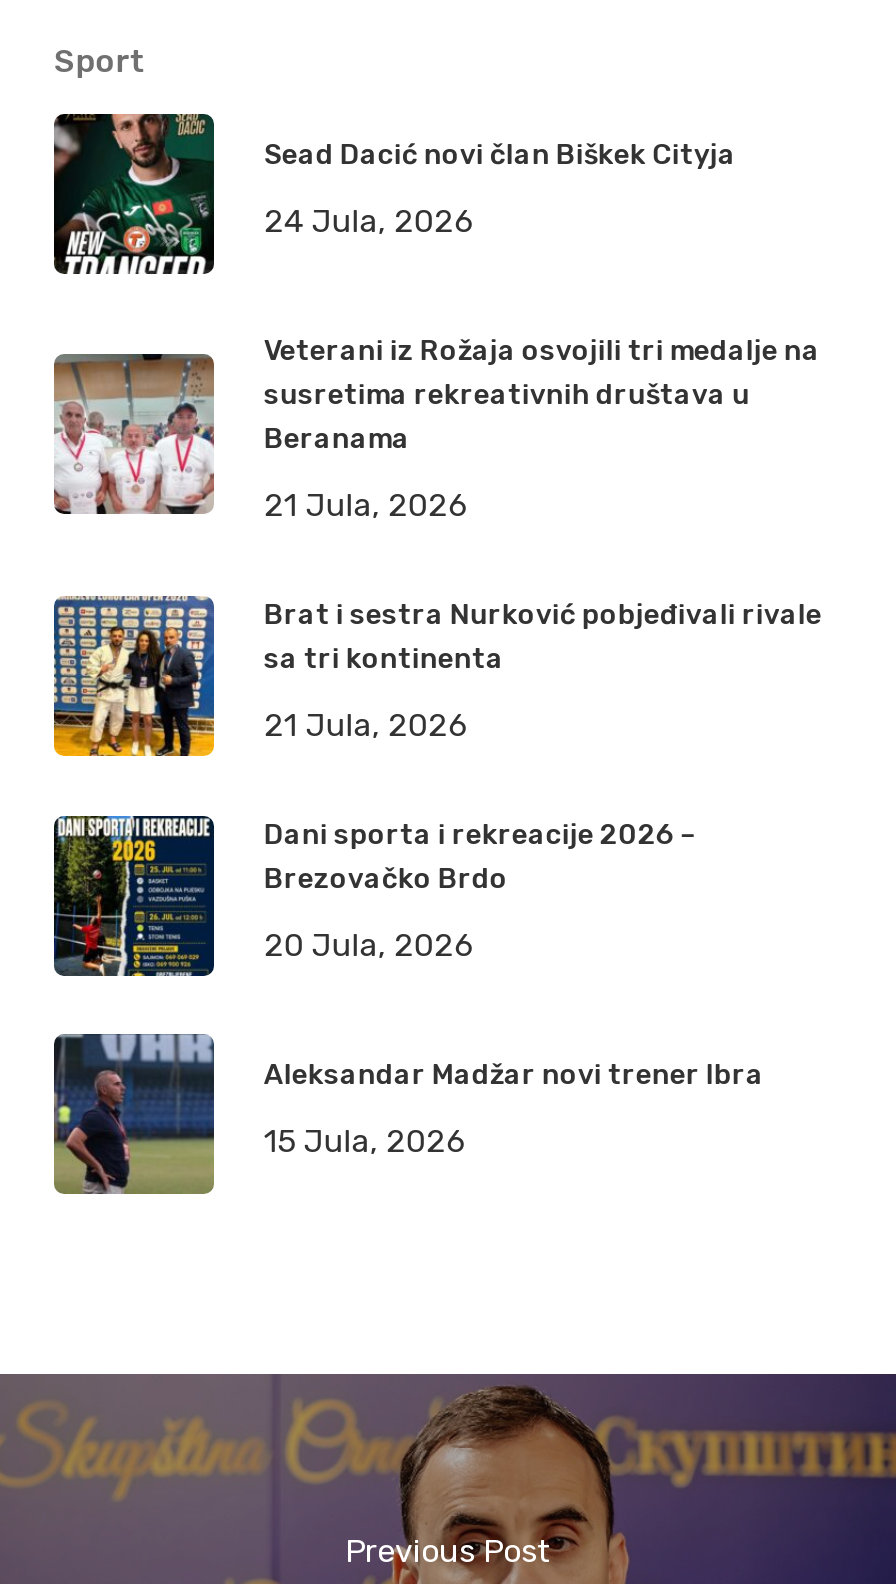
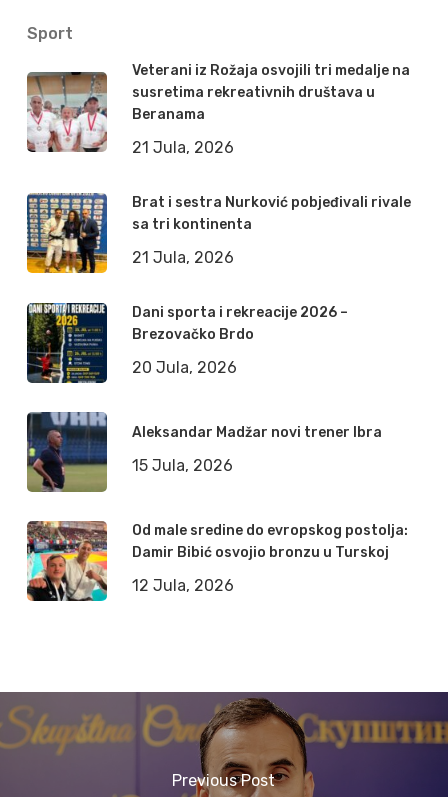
- [image]
- Sead Dacić novi član Biškek Cityja
- 24 Jula, 2026

moved up: [image] | Veterani iz Rožaja osvojili tri medalje na | susretima rekreativnih društava u | ... | Aleksandar Madžar novi trener Ibra | 15 Jula, 2026

+ [image]
+ Od male sredine do evropskog postolja:
+ Damir Bibić osvojio bronzu u Turskoj
+ 12 Jula, 2026
